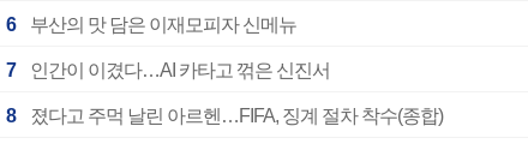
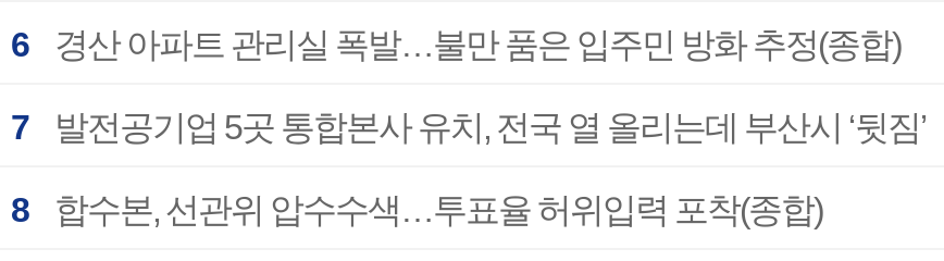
- 부산의 맛 담은 이재모피자 신메뉴
+ 경산 아파트 관리실 폭발…불만 품은 입주민 방화 추정(종합)

- 인간이 이겼다…AI 카타고 꺾은 신진서
+ 발전공기업 5곳 통합본사 유치, 전국 열 올리는데 부산시 ‘뒷짐’

- 졌다고 주먹 날린 아르헨…FIFA, 징계 절차 착수(종합)
+ 합수본, 선관위 압수수색…투표율 허위입력 포착(종합)
